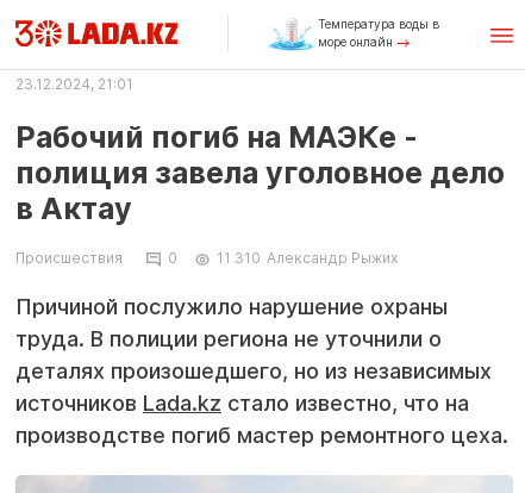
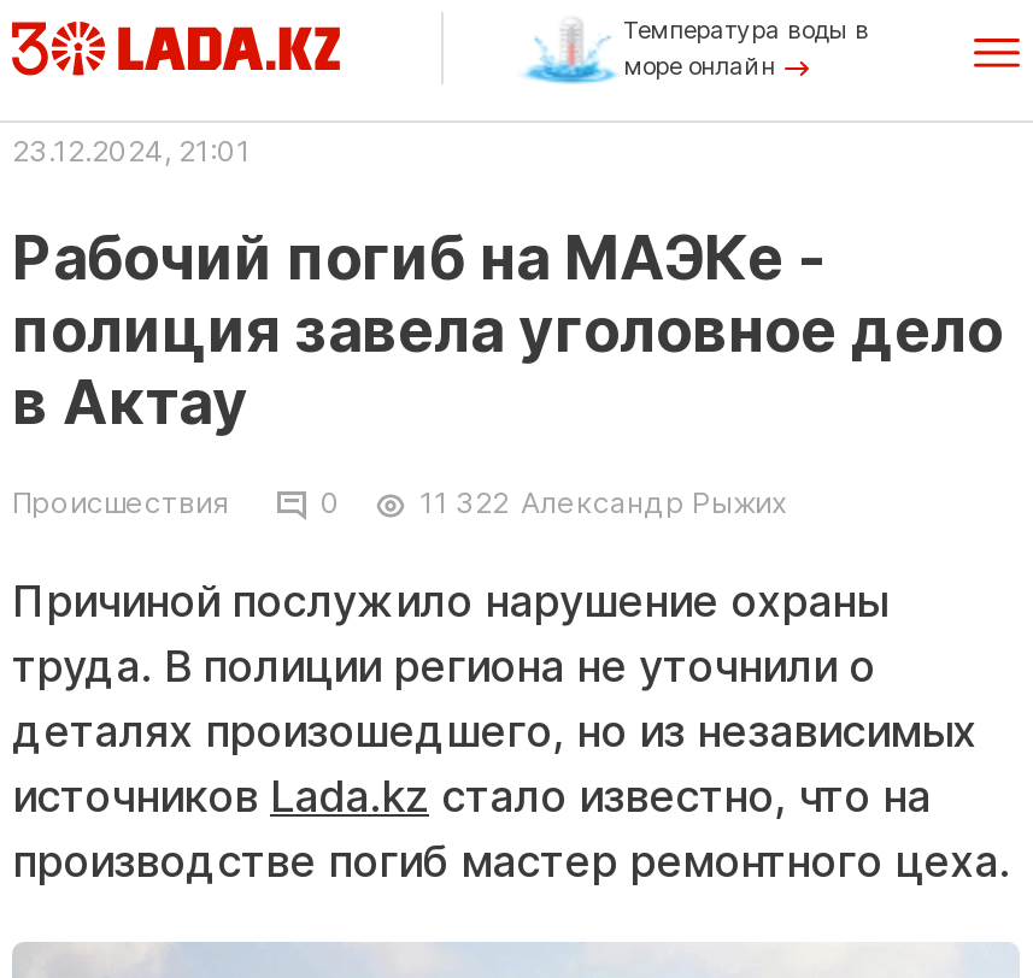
- 11 310 Александр Рыжих
+ 11 322 Александр Рыжих
